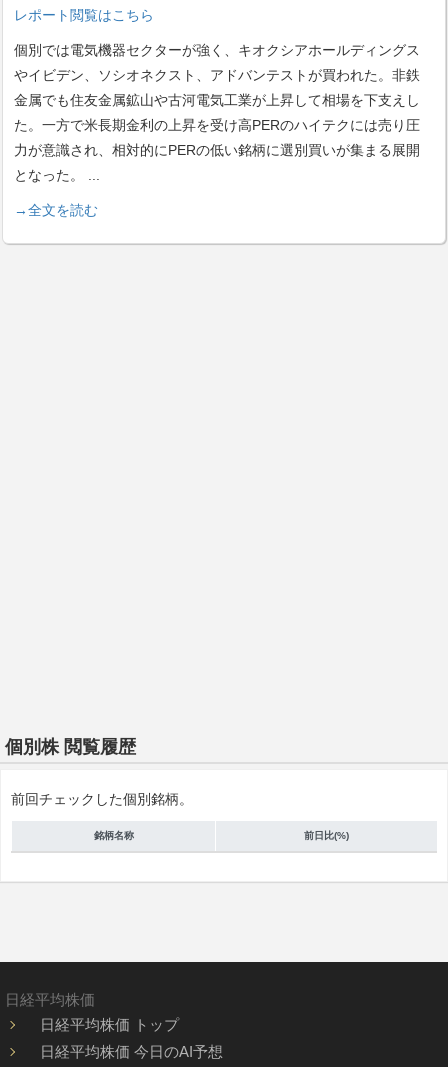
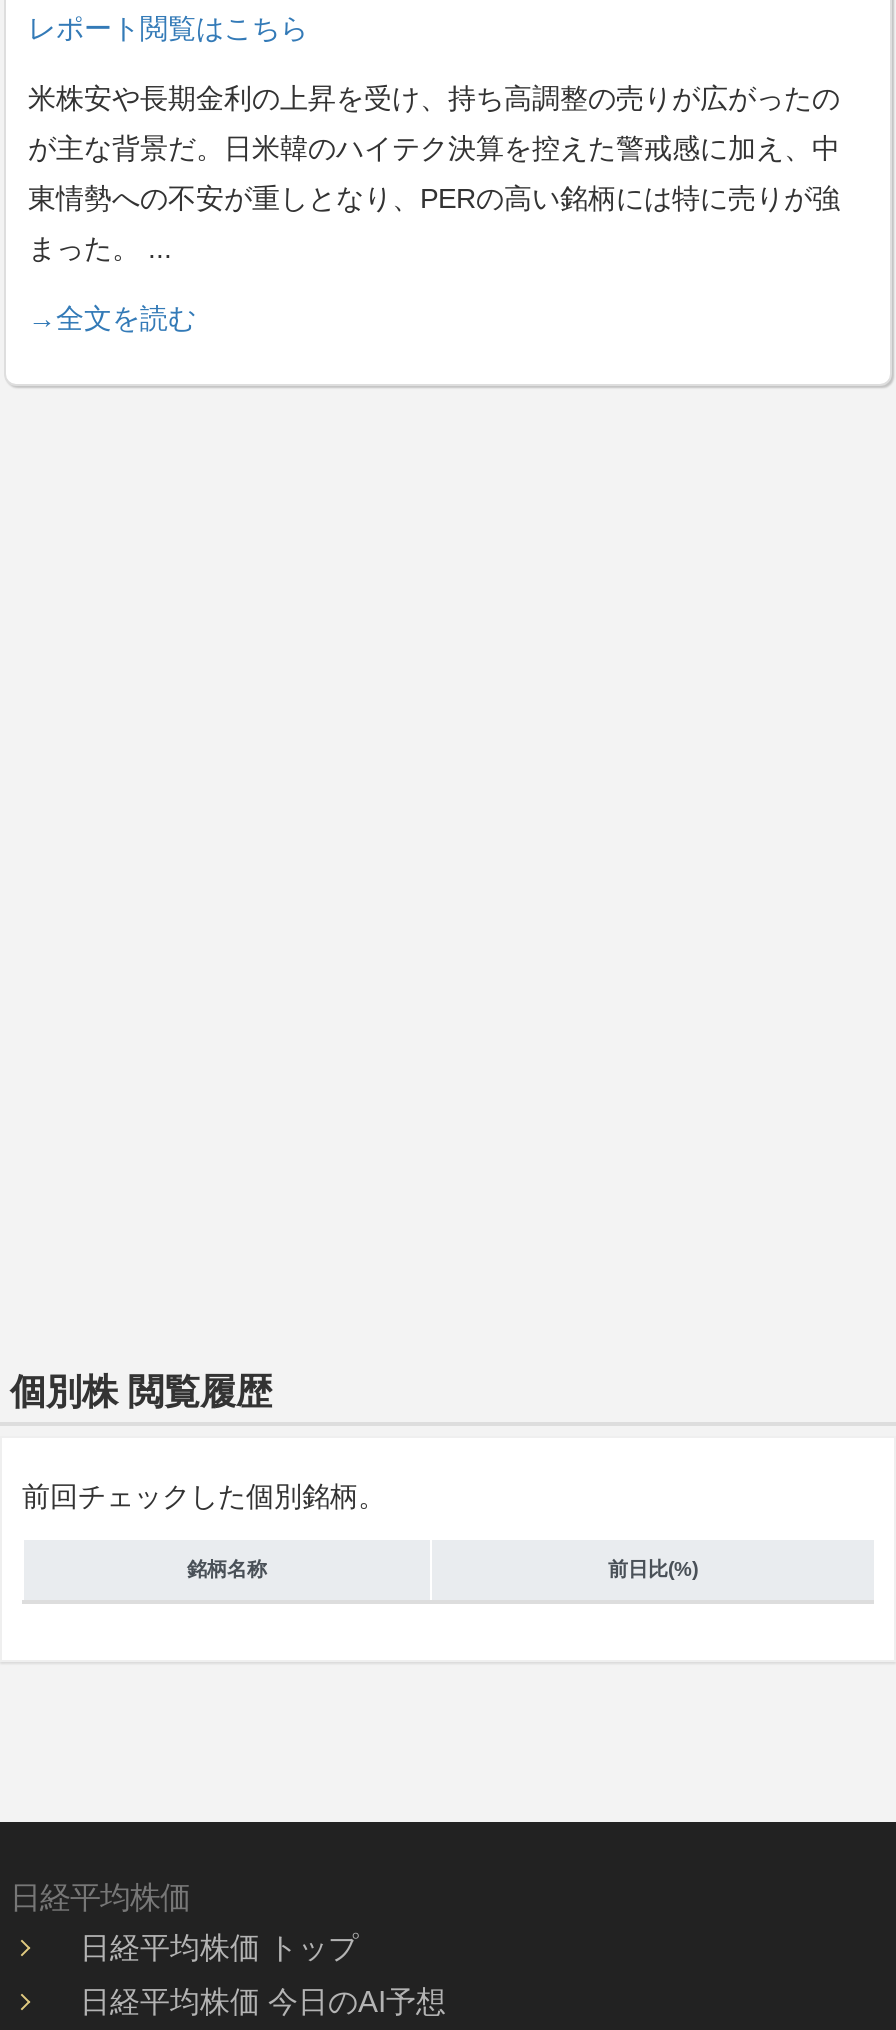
- 個別では電気機器セクターが強く、キオクシアホールディングス
- やイビデン、ソシオネクスト、アドバンテストが買われた。非鉄
- 金属でも住友金属鉱山や古河電気工業が上昇して相場を下支えし
- た。一方で米長期金利の上昇を受け高PERのハイテクには売り圧
- 力が意識され、相対的にPERの低い銘柄に選別買いが集まる展開
- となった。...
+ 米株安や長期金利の上昇を受け、持ち高調整の売りが広がったの
+ が主な背景だ。日米韓のハイテク決算を控えた警戒感に加え、中
+ 東情勢への不安が重しとなり、PERの高い銘柄には特に売りが強
+ まった。...
